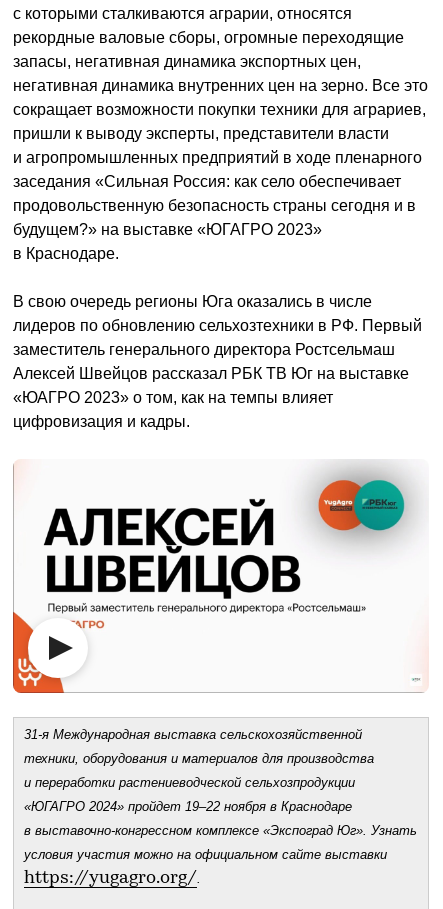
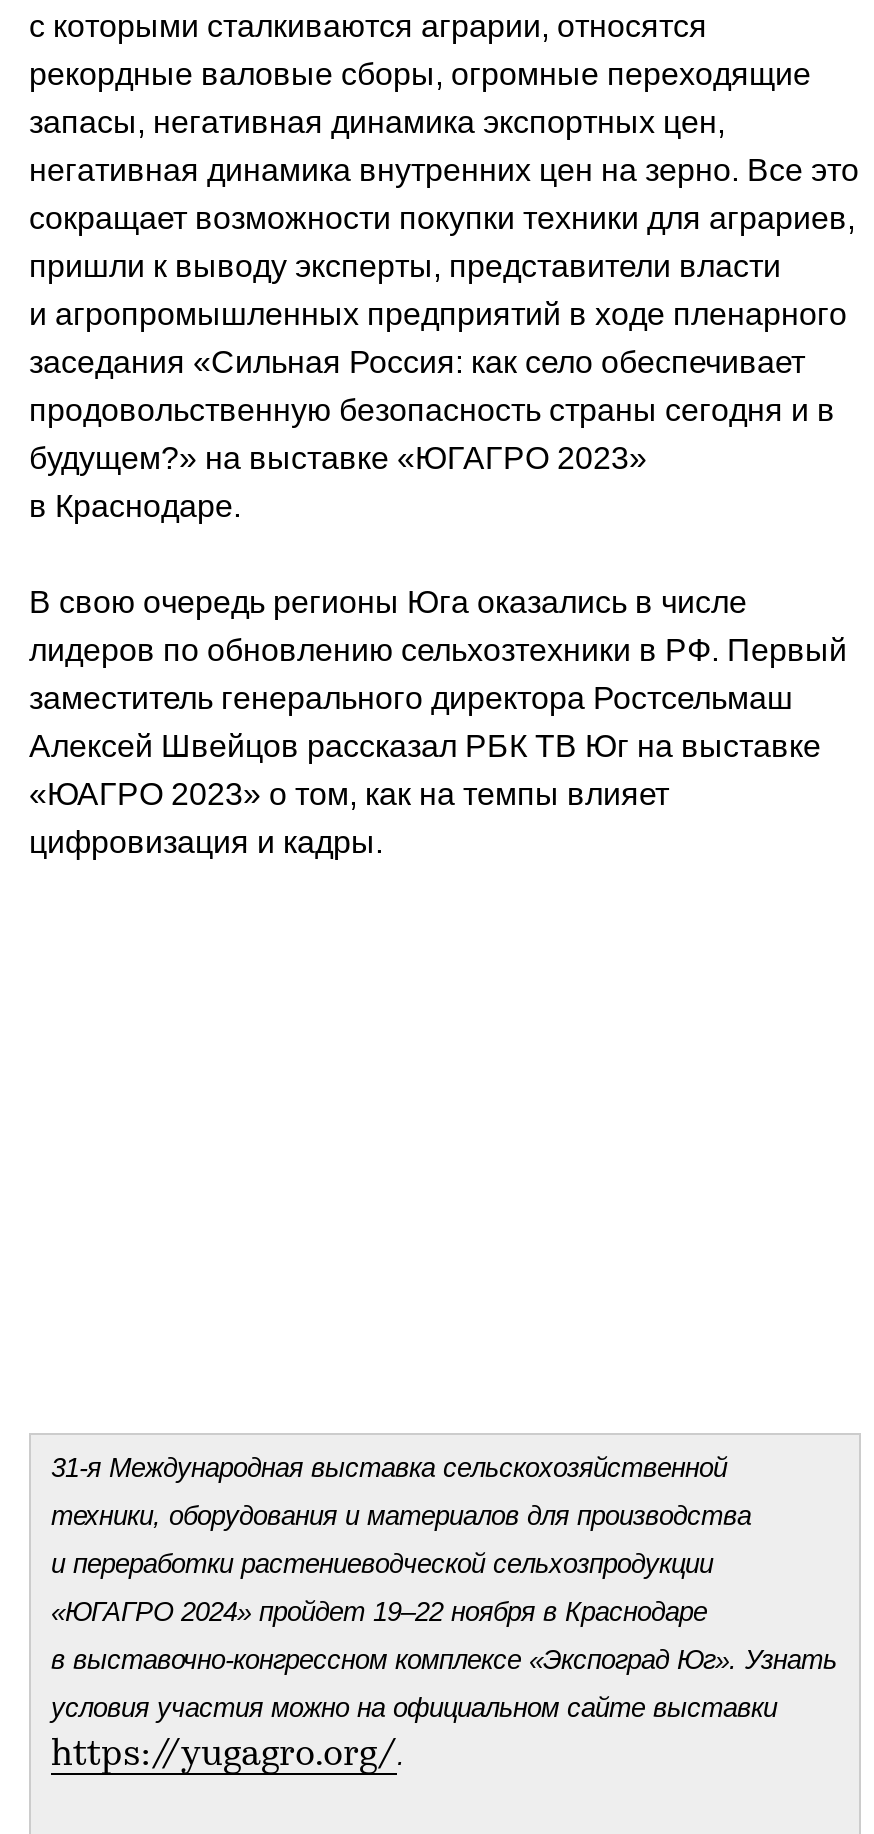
- [image]
